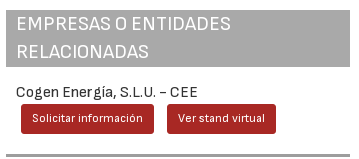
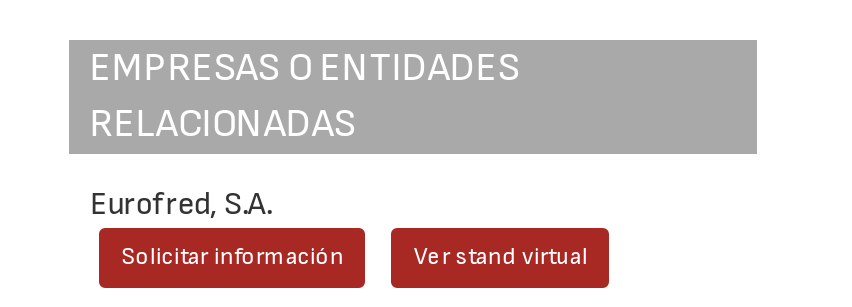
- Cogen Energía, S.L.U. - CEE
+ Eurofred, S.A.
